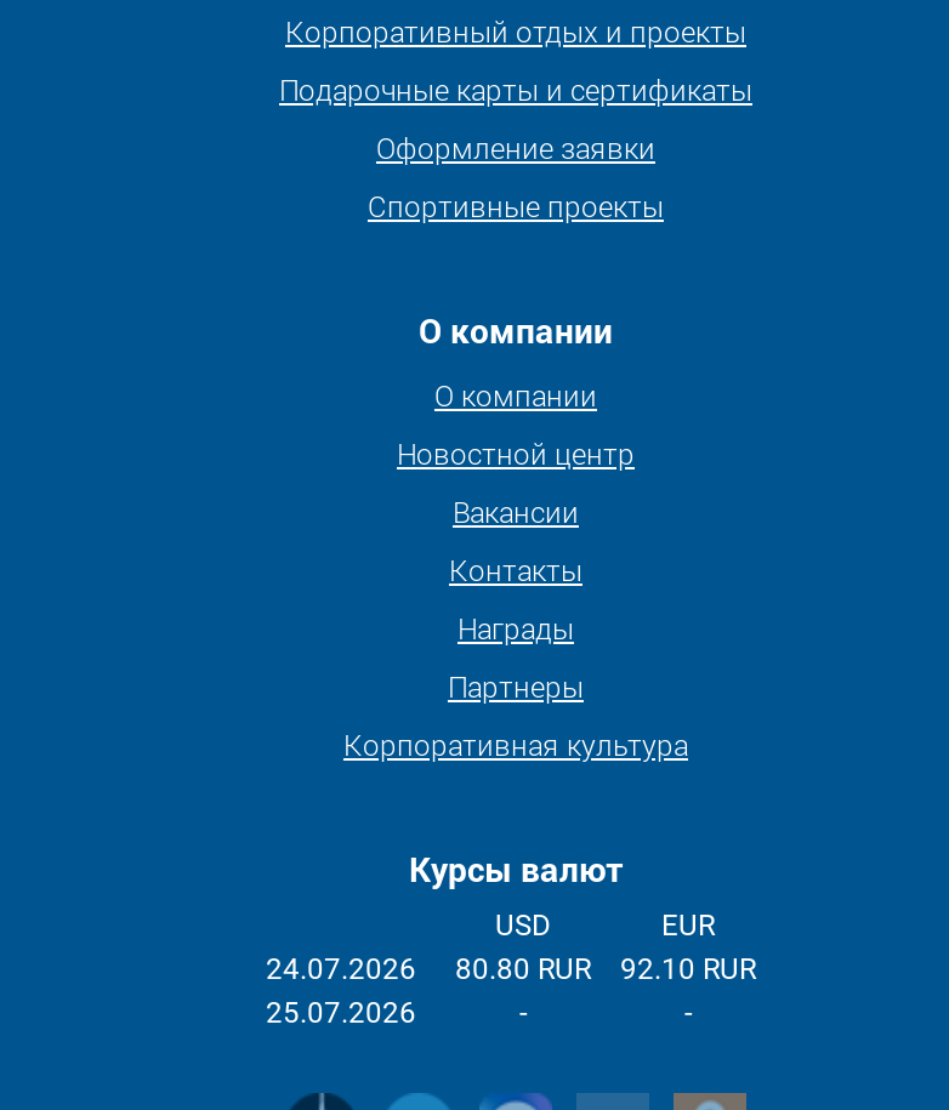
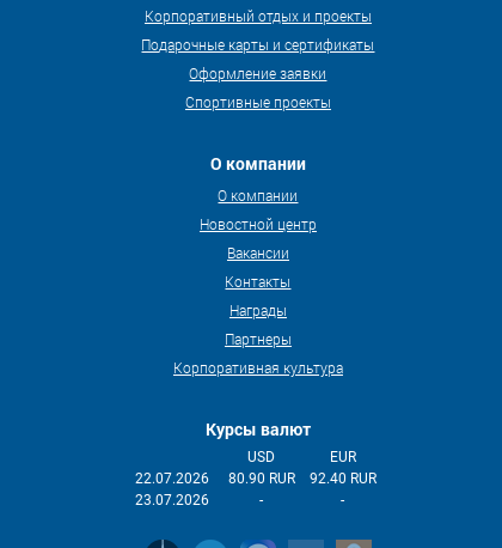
- 24.07.2026
+ 22.07.2026

- 80.80 RUR
+ 80.90 RUR

- 92.10 RUR
+ 92.40 RUR

- 25.07.2026
+ 23.07.2026
